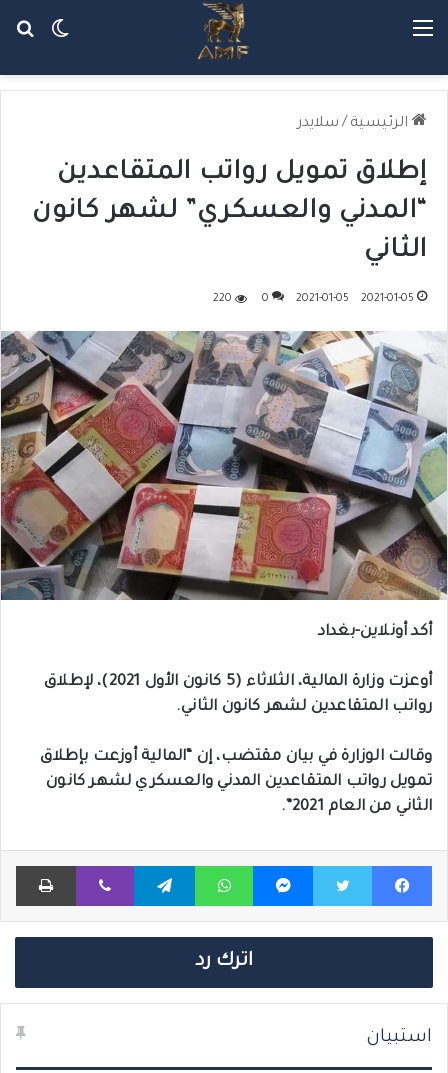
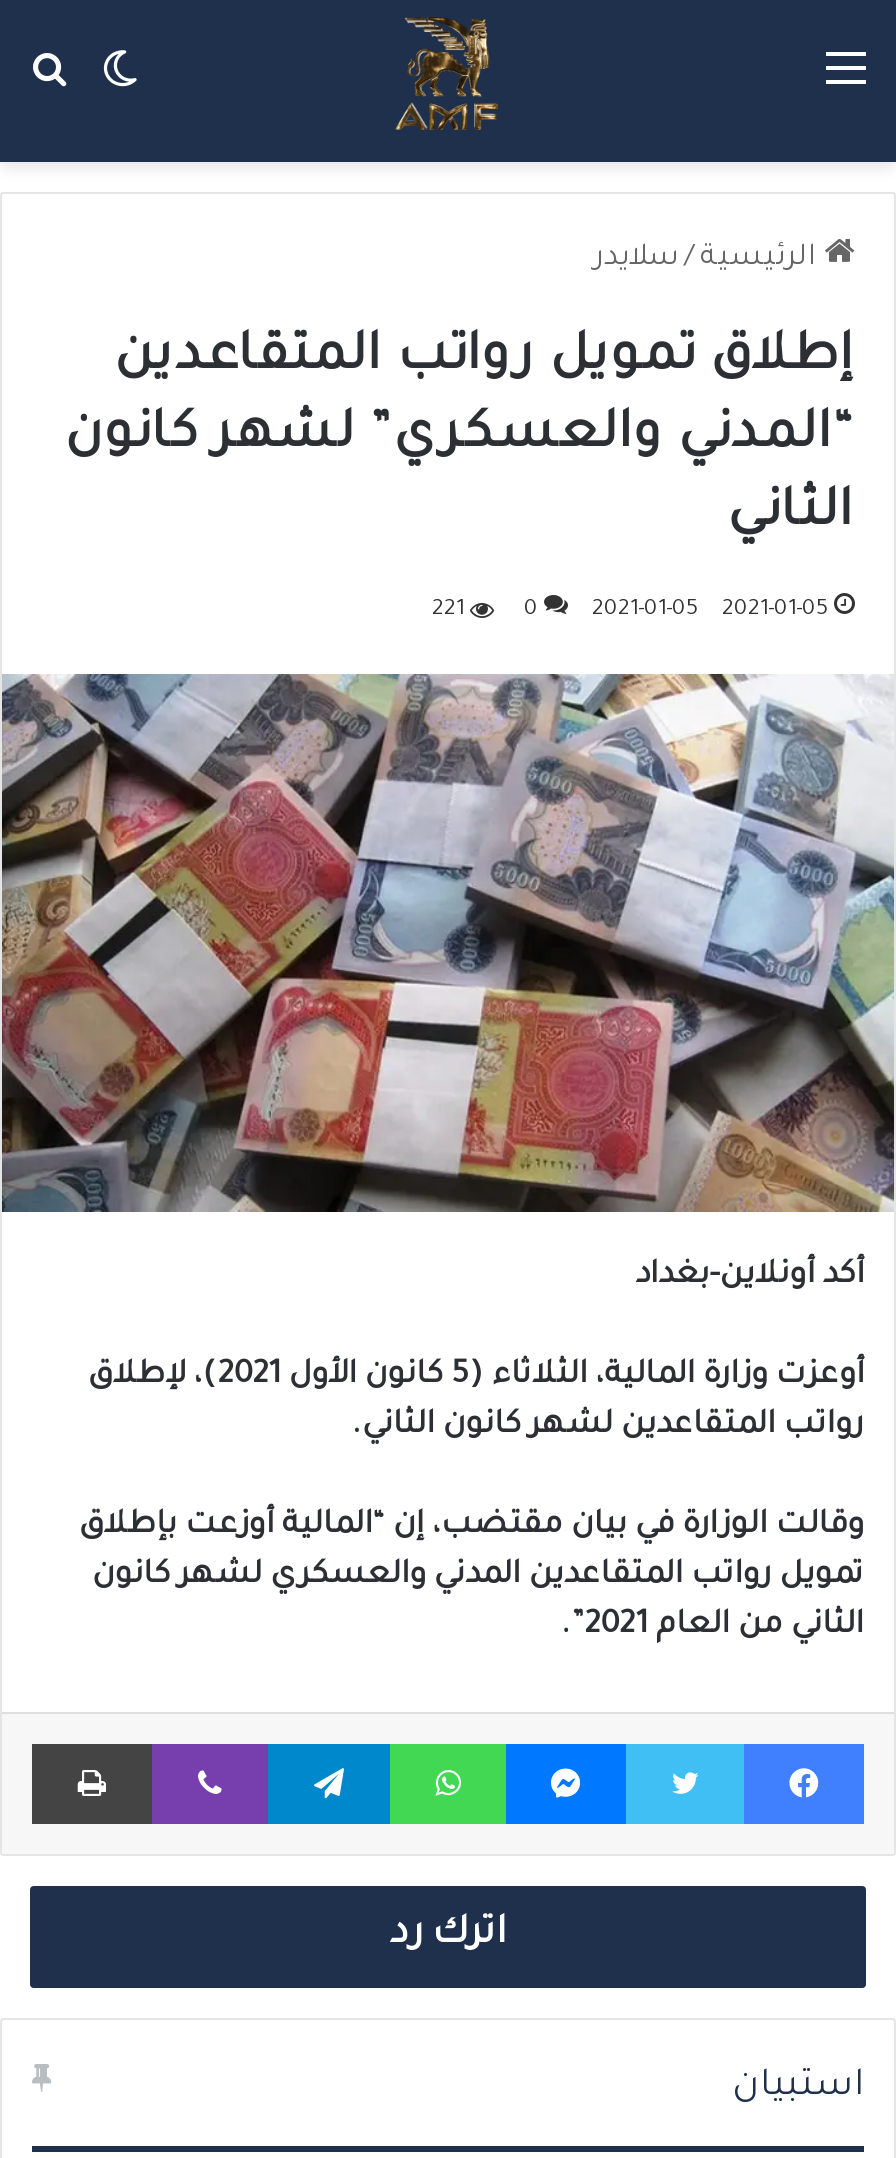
- 220
+ 221
